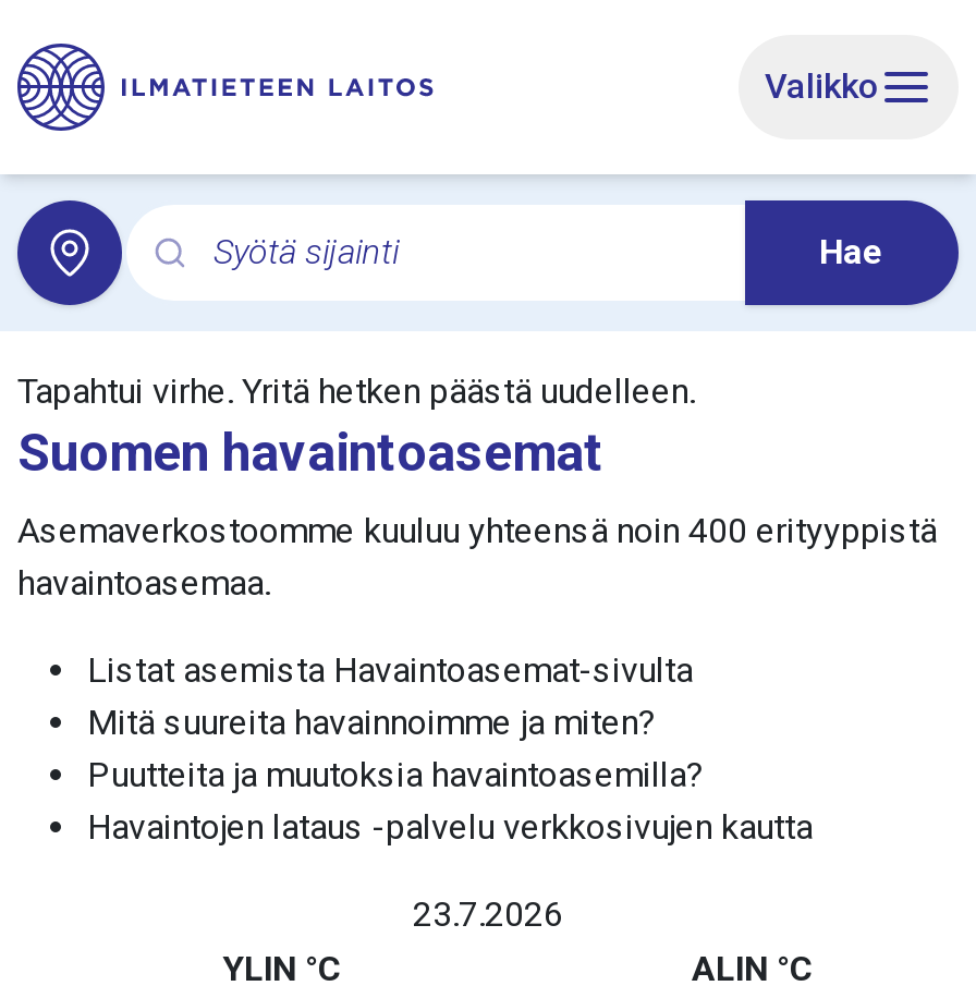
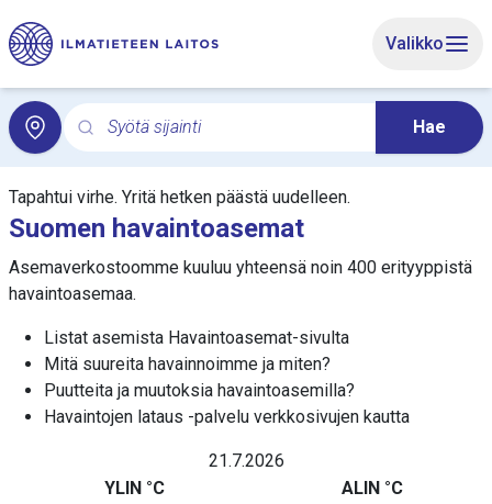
- 23.7.2026
+ 21.7.2026
